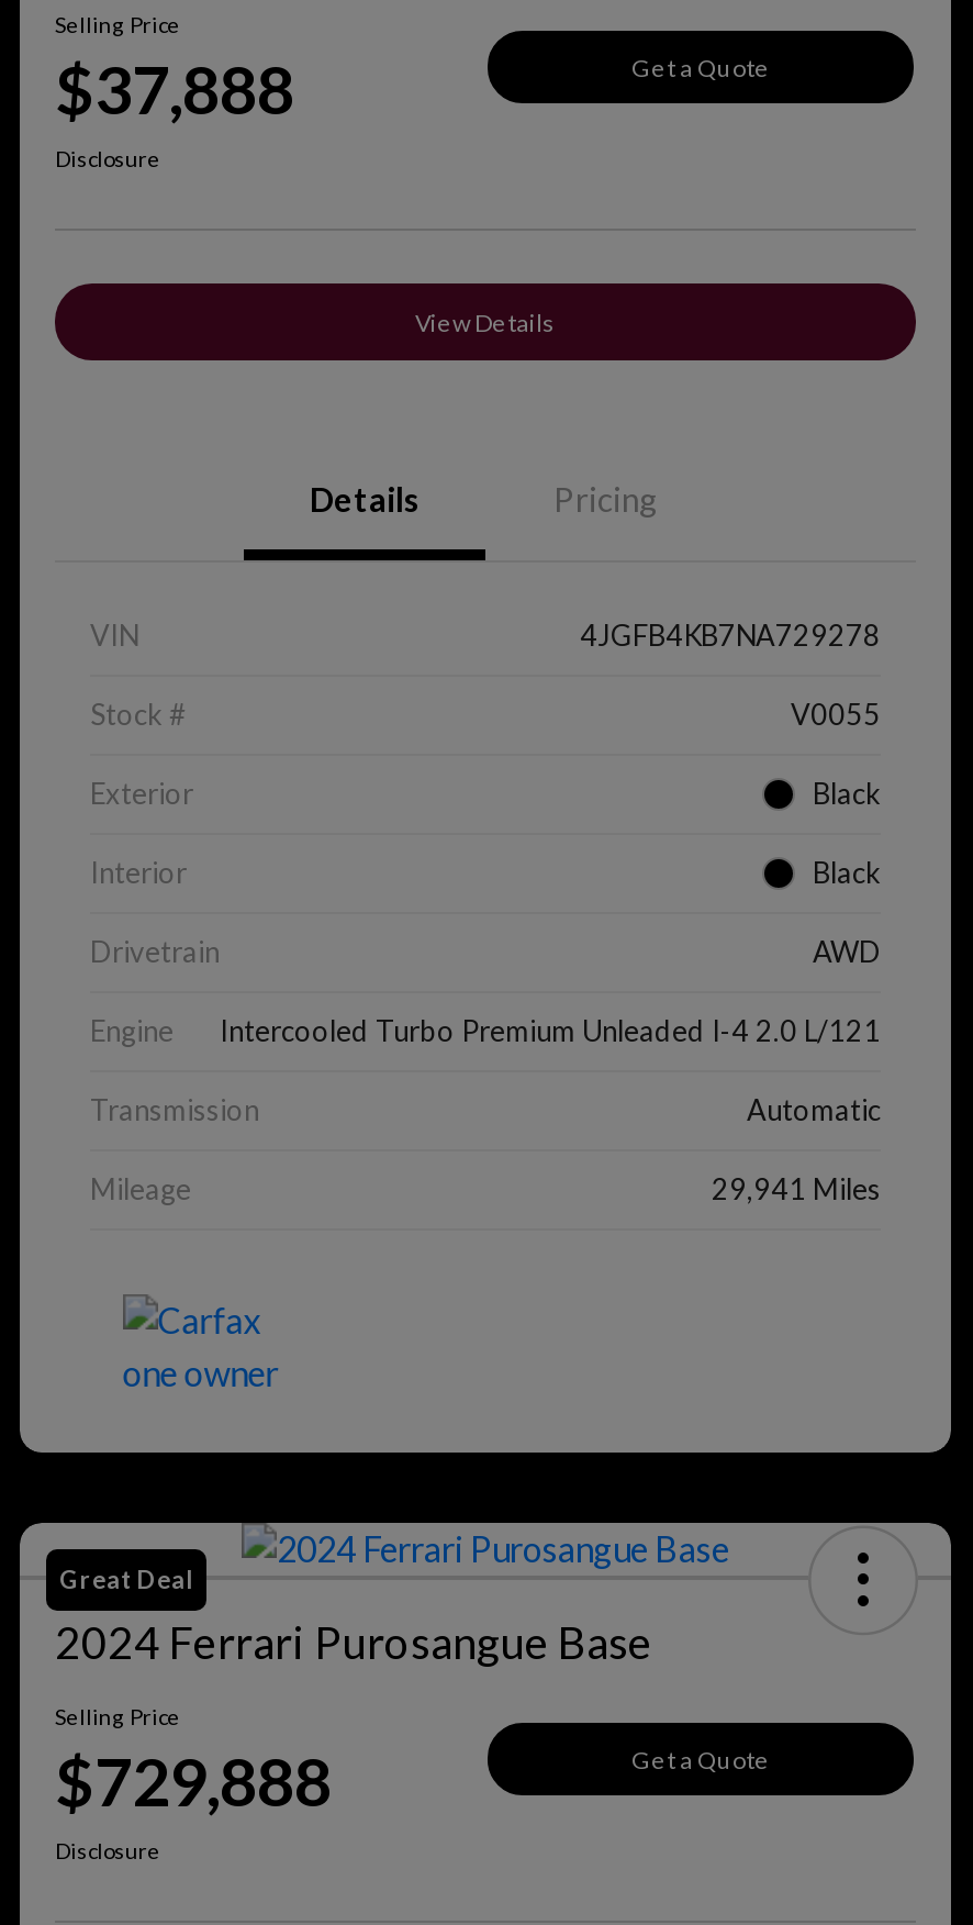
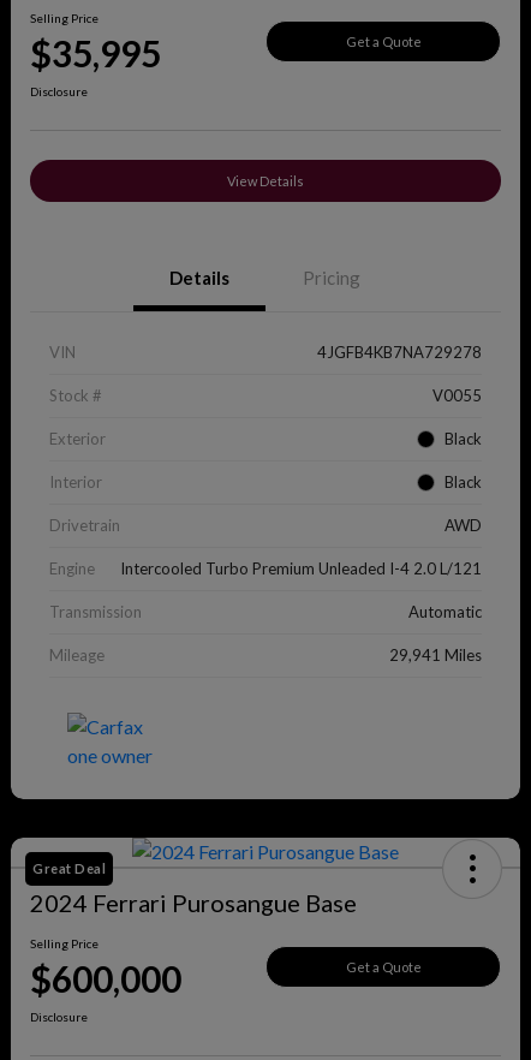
- $37,888
+ $35,995

- $729,888
+ $600,000
